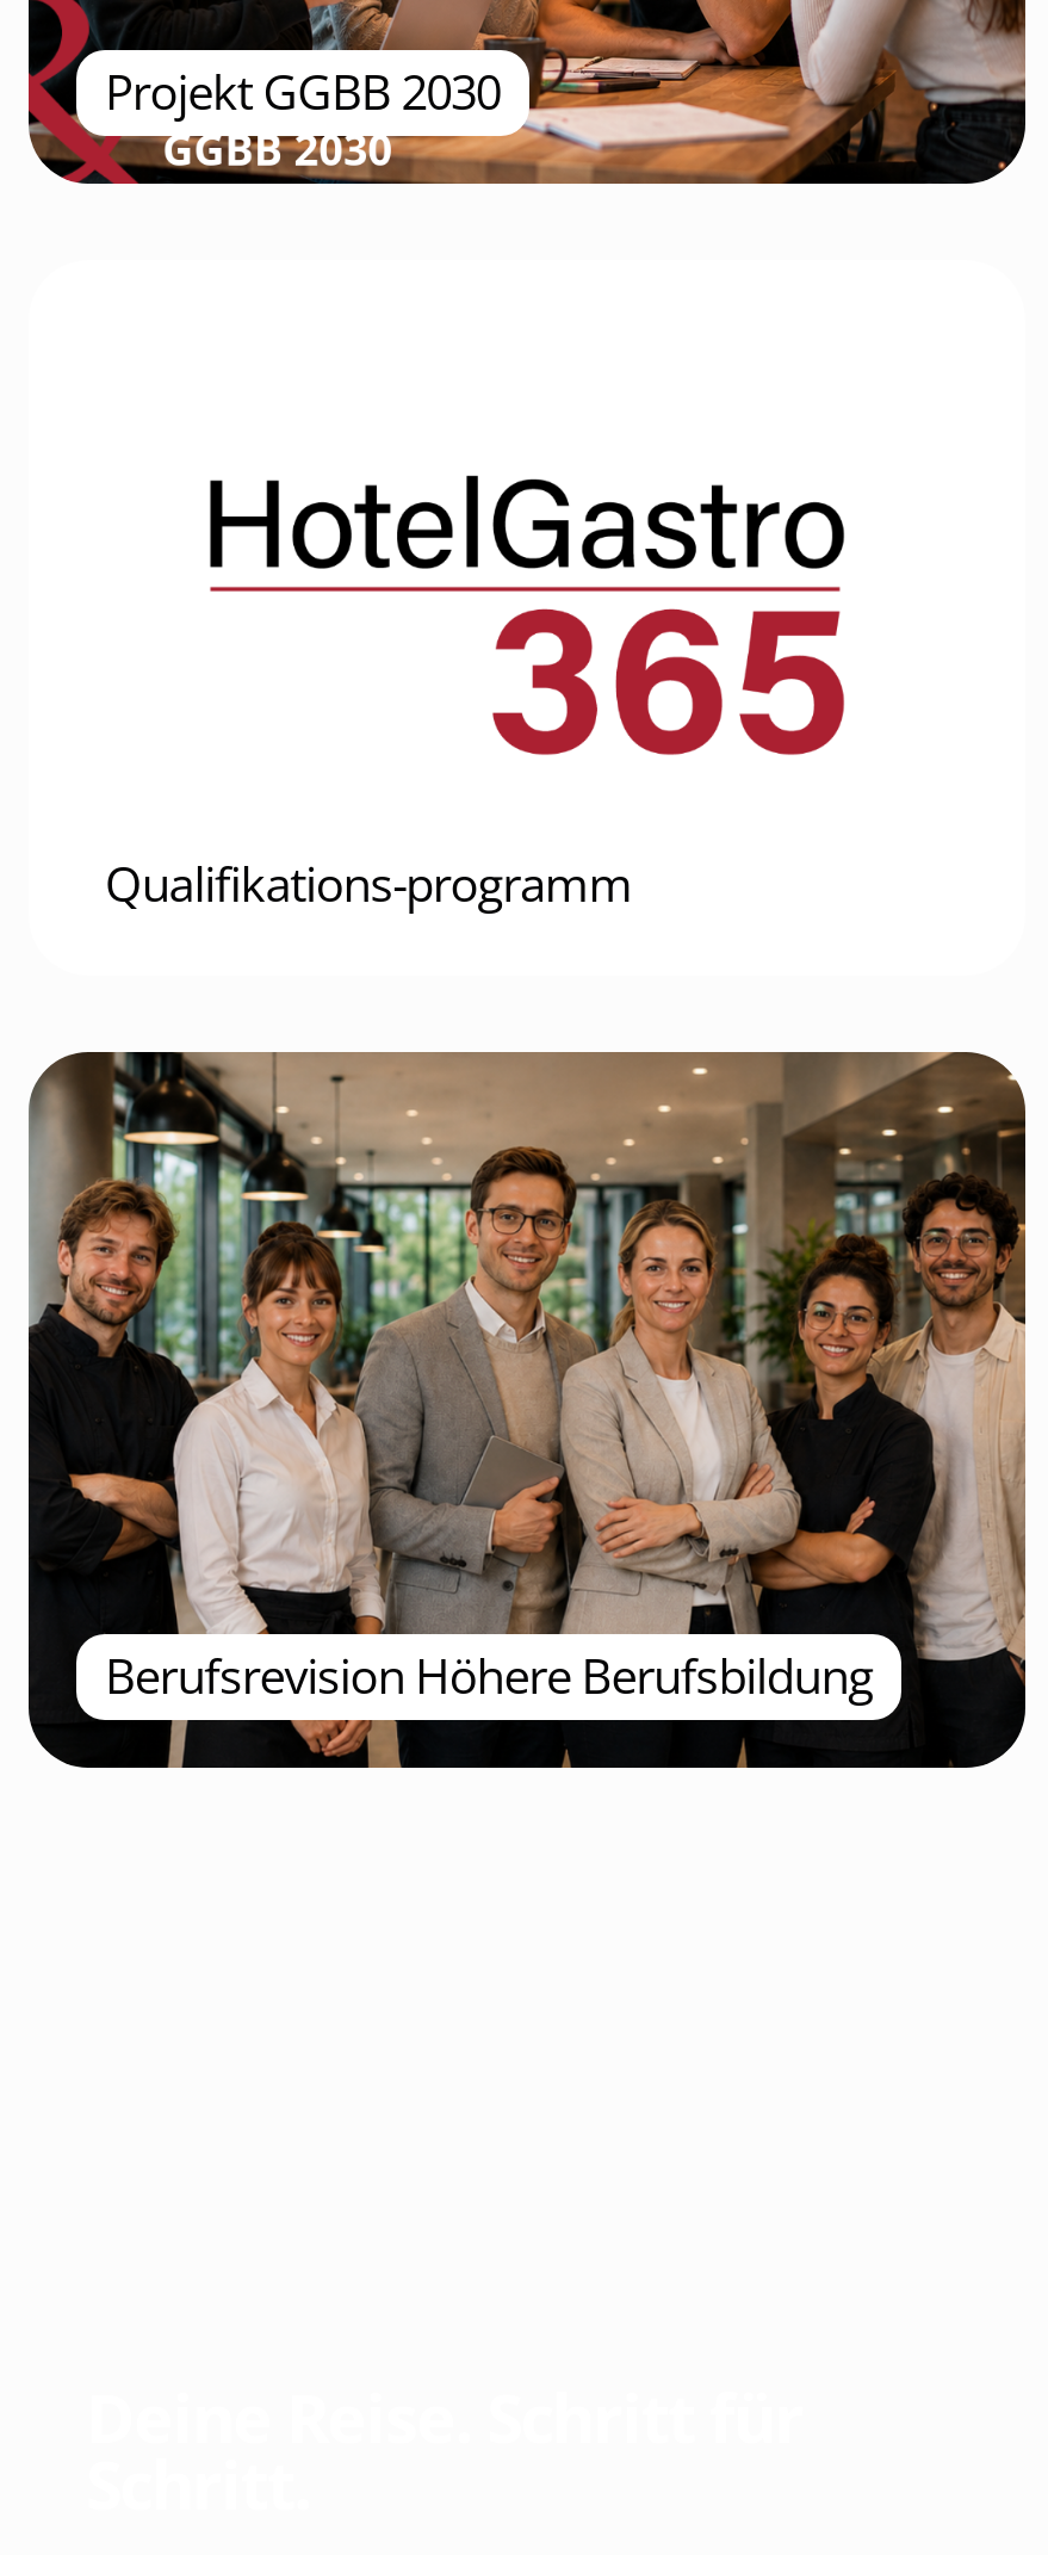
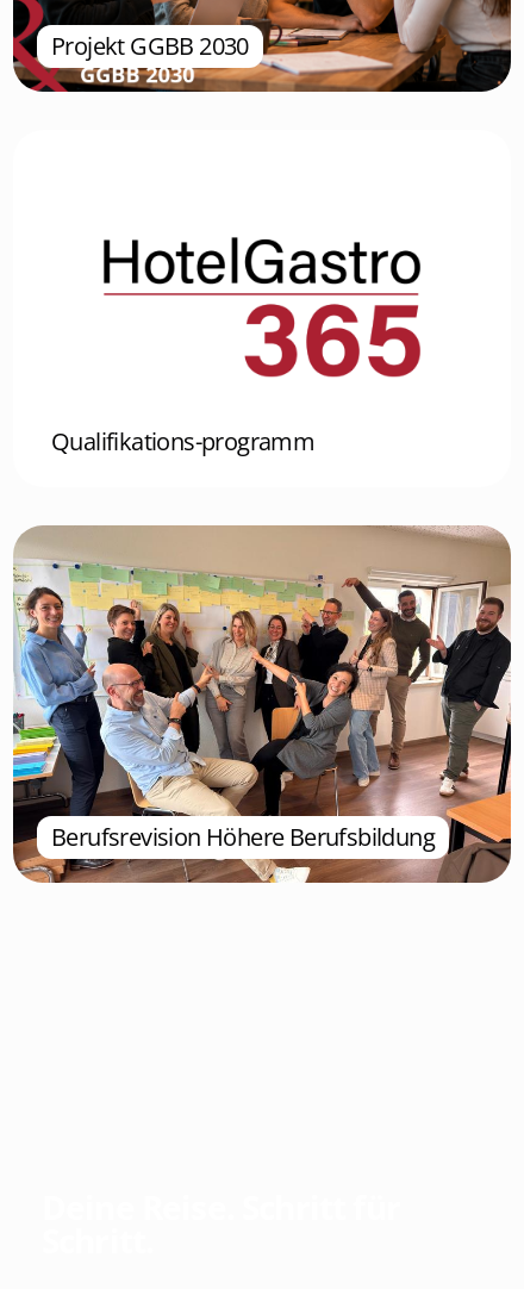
- [image]
+ [image]
